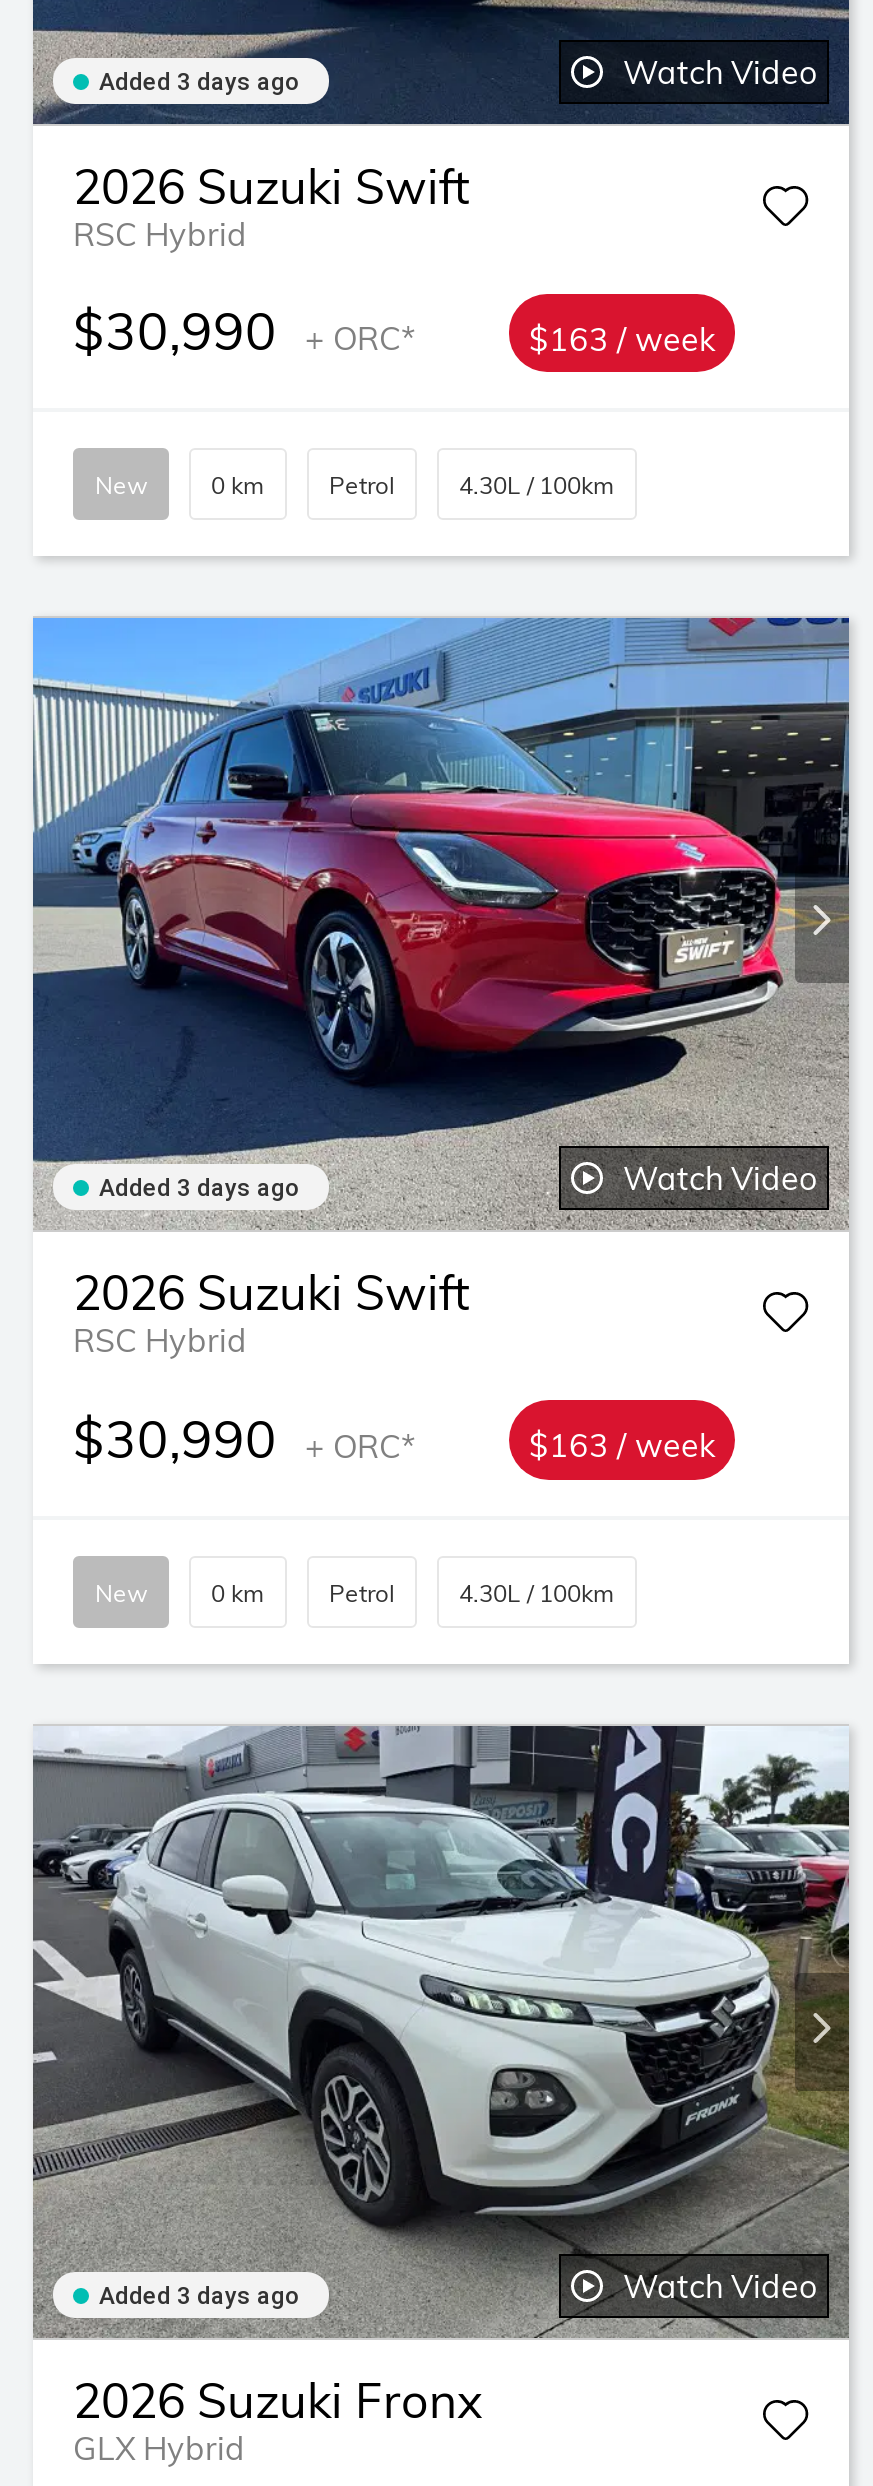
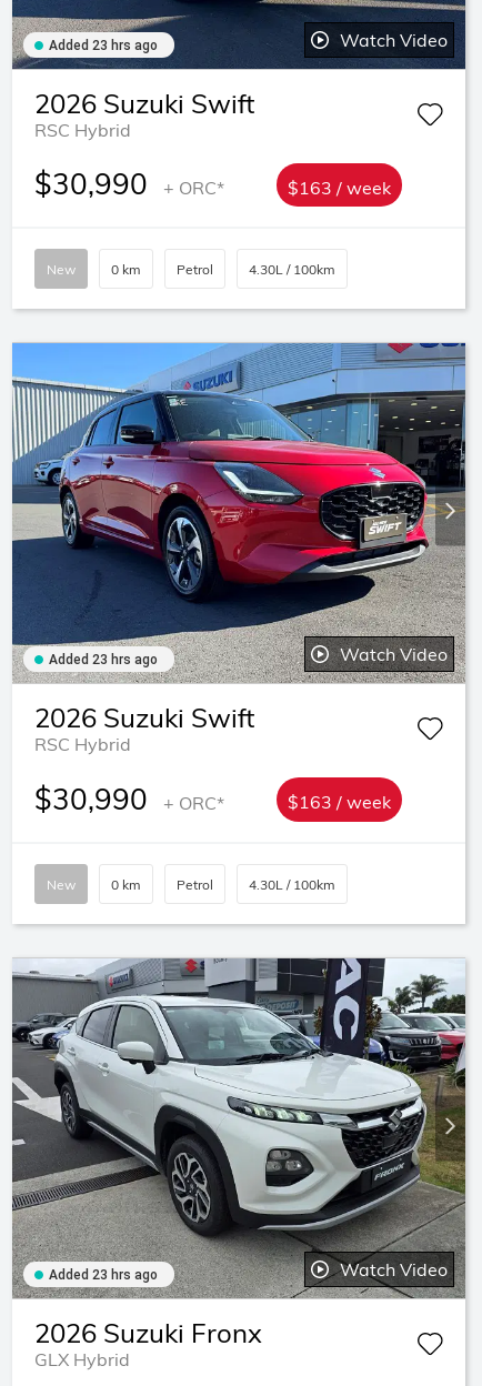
- Added 3 days ago
+ Added 23 hrs ago

- Added 3 days ago
+ Added 23 hrs ago

- Added 3 days ago
+ Added 23 hrs ago
